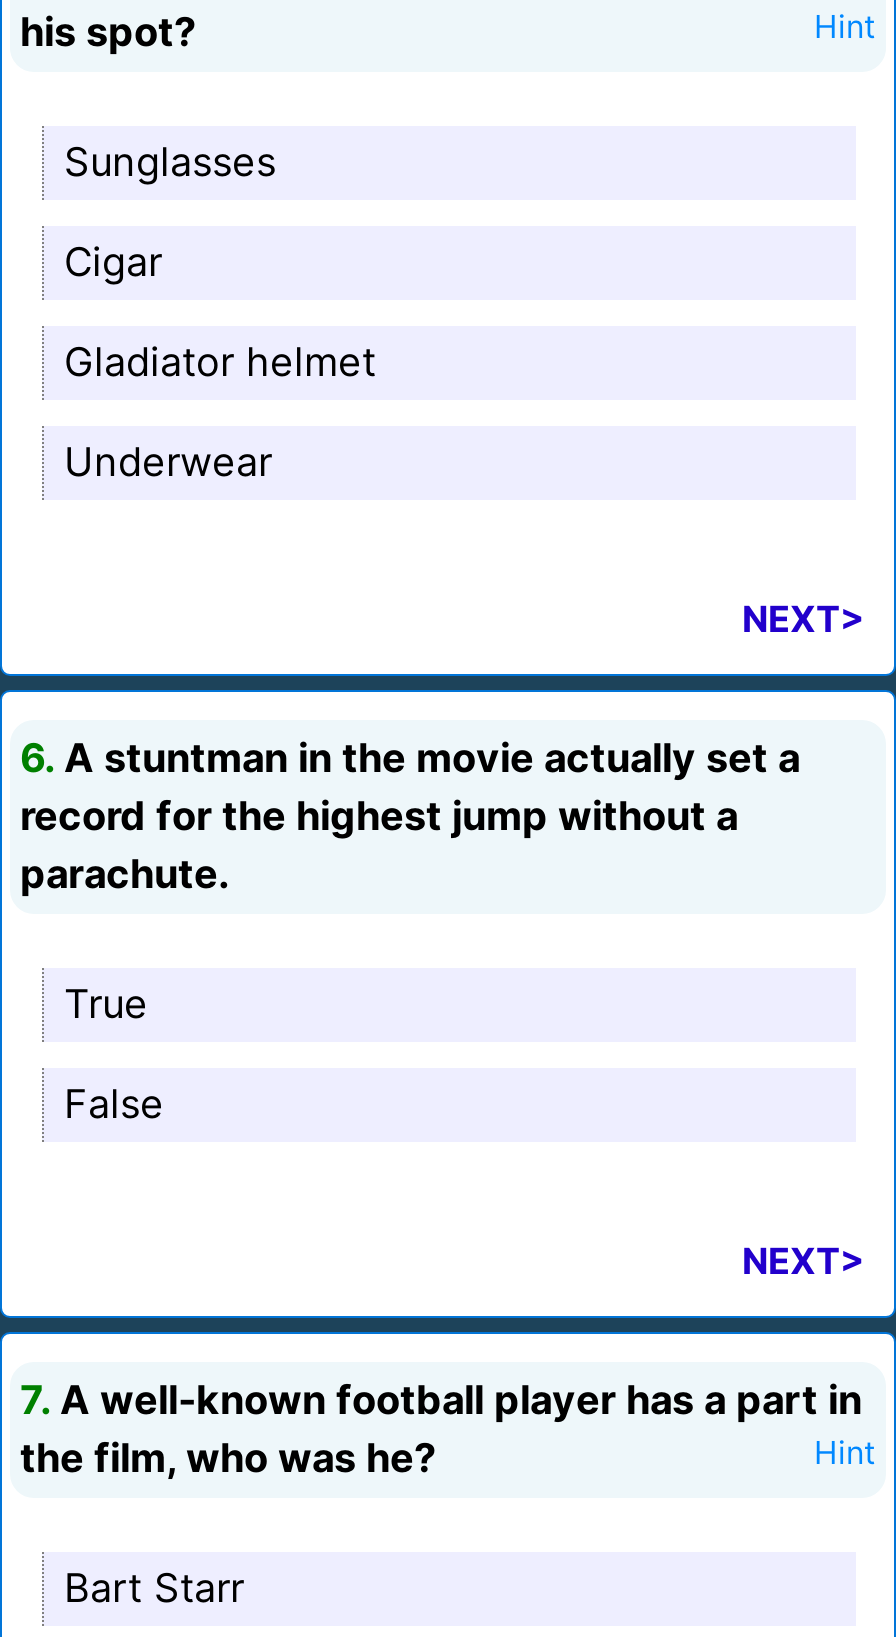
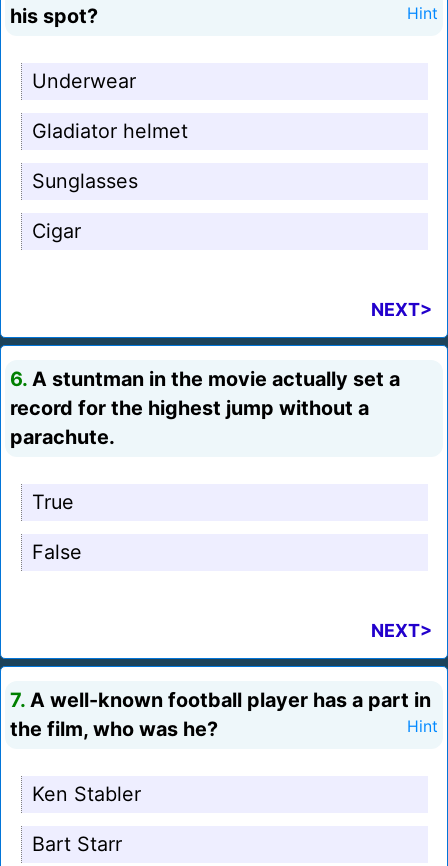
moved down: Sunglasses | Cigar

moved up: Underwear | Gladiator helmet

+ Ken Stabler
